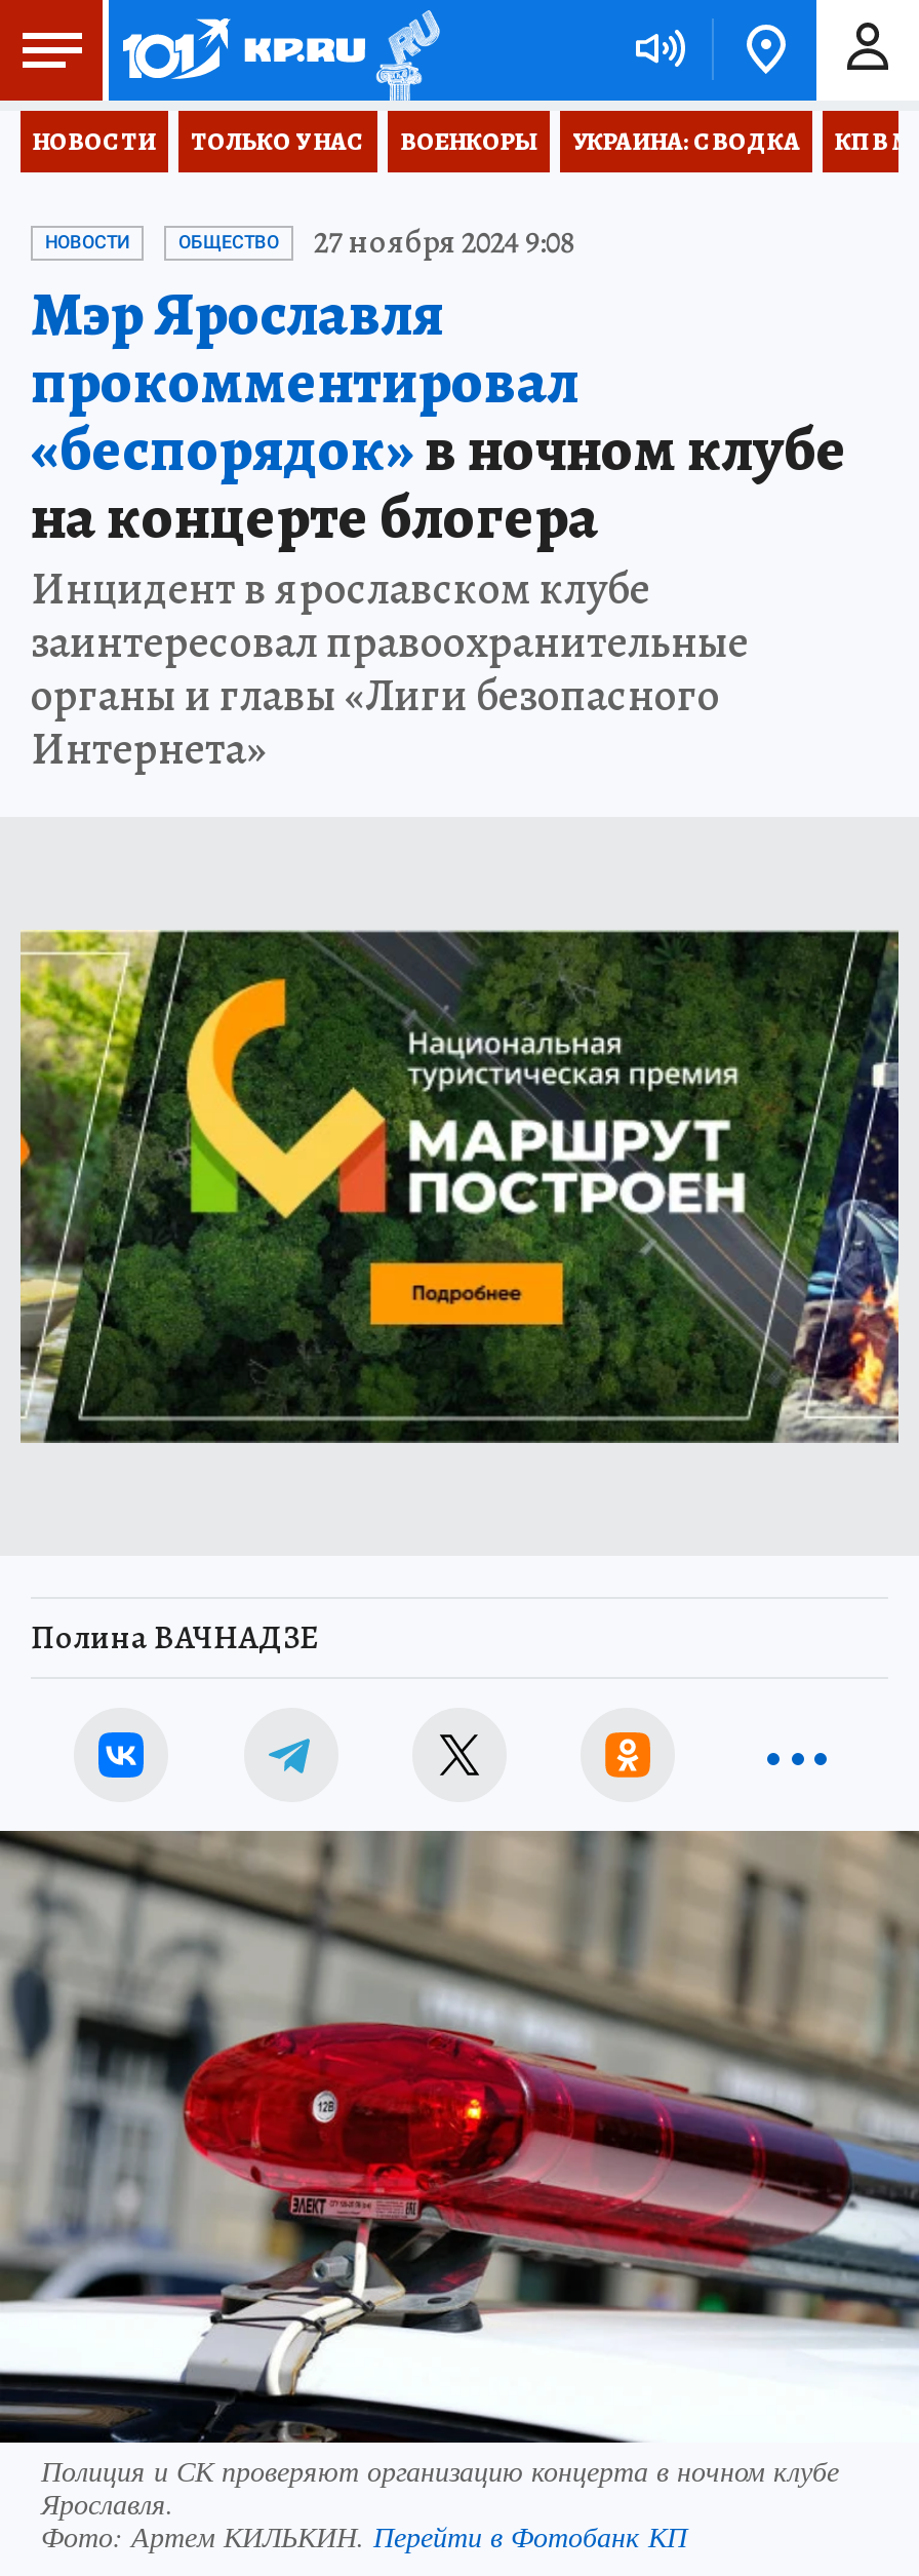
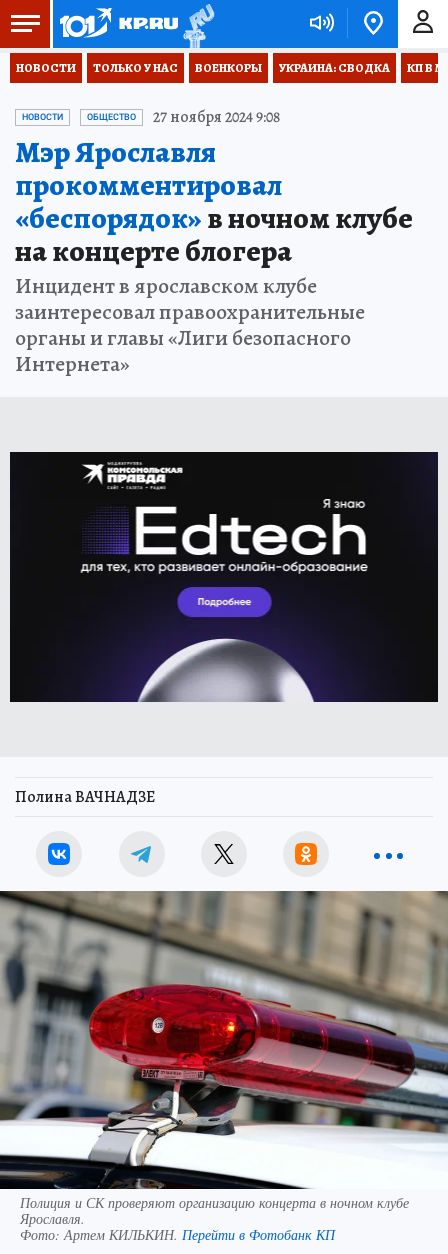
- [image]
+ [image]
